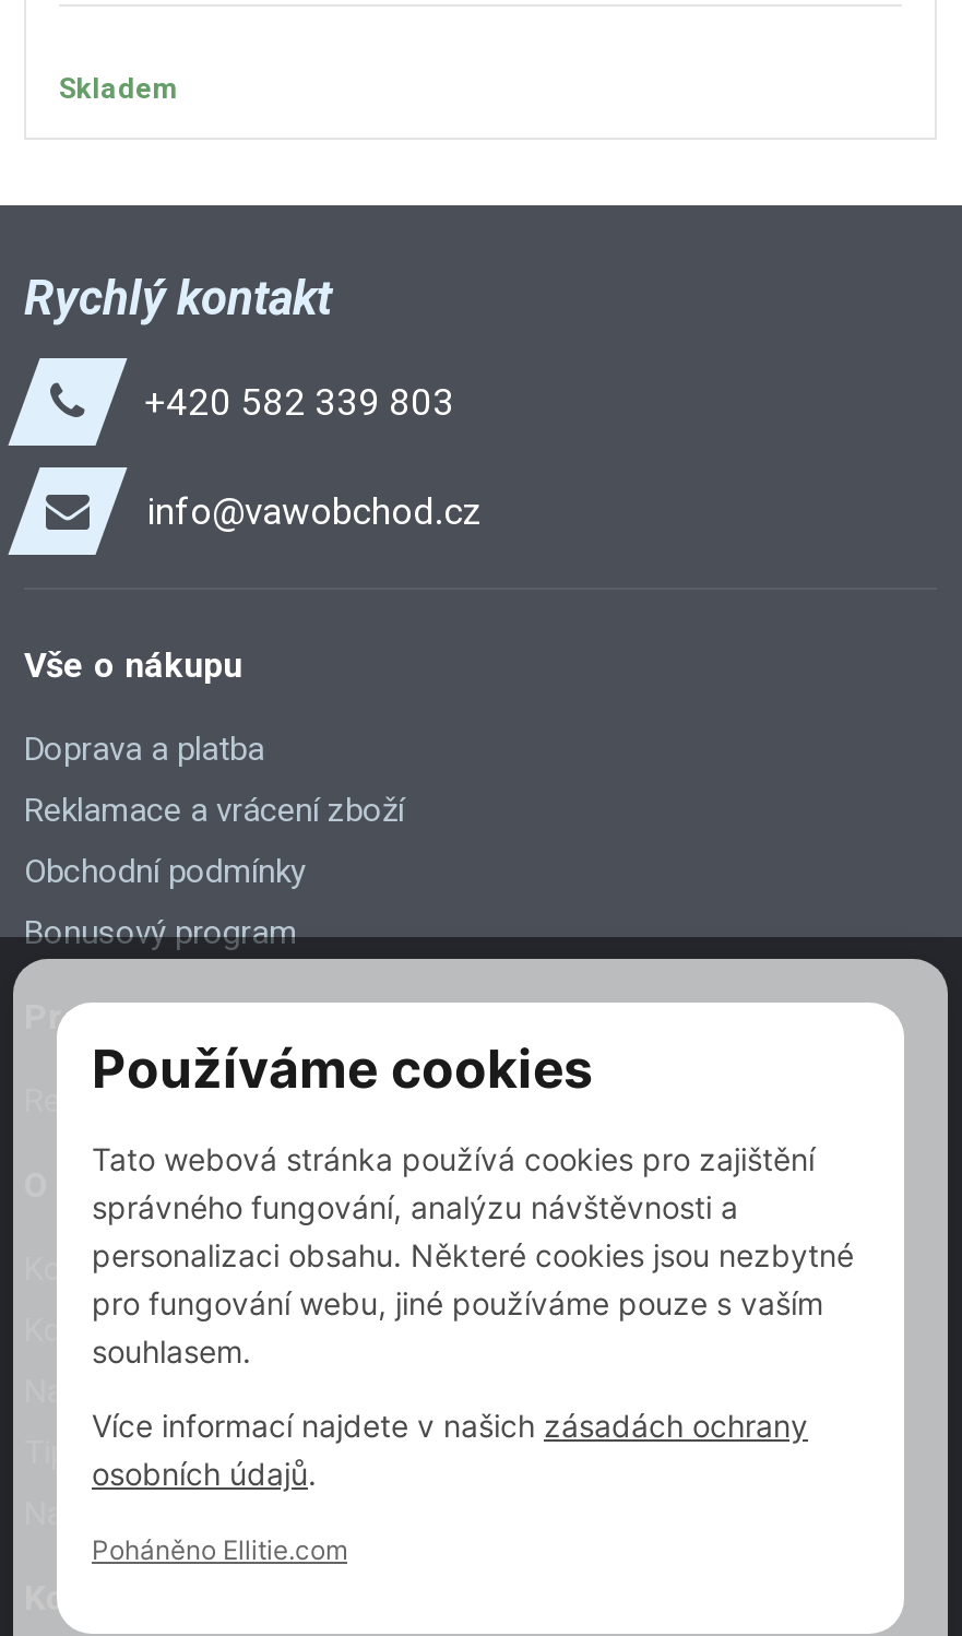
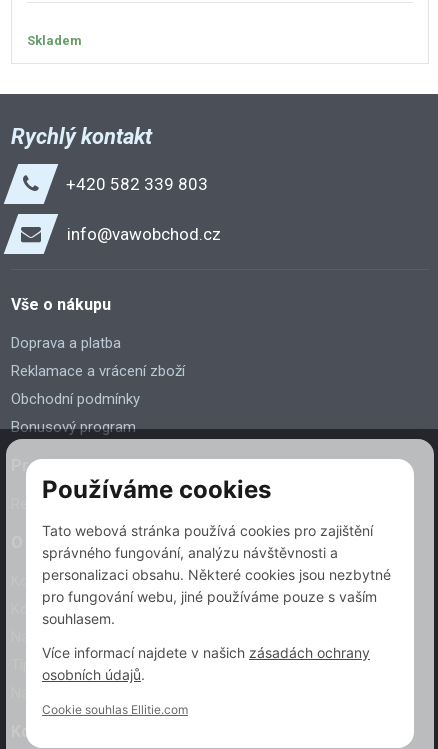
- Poháněno Ellitie.com
+ Cookie souhlas Ellitie.com
